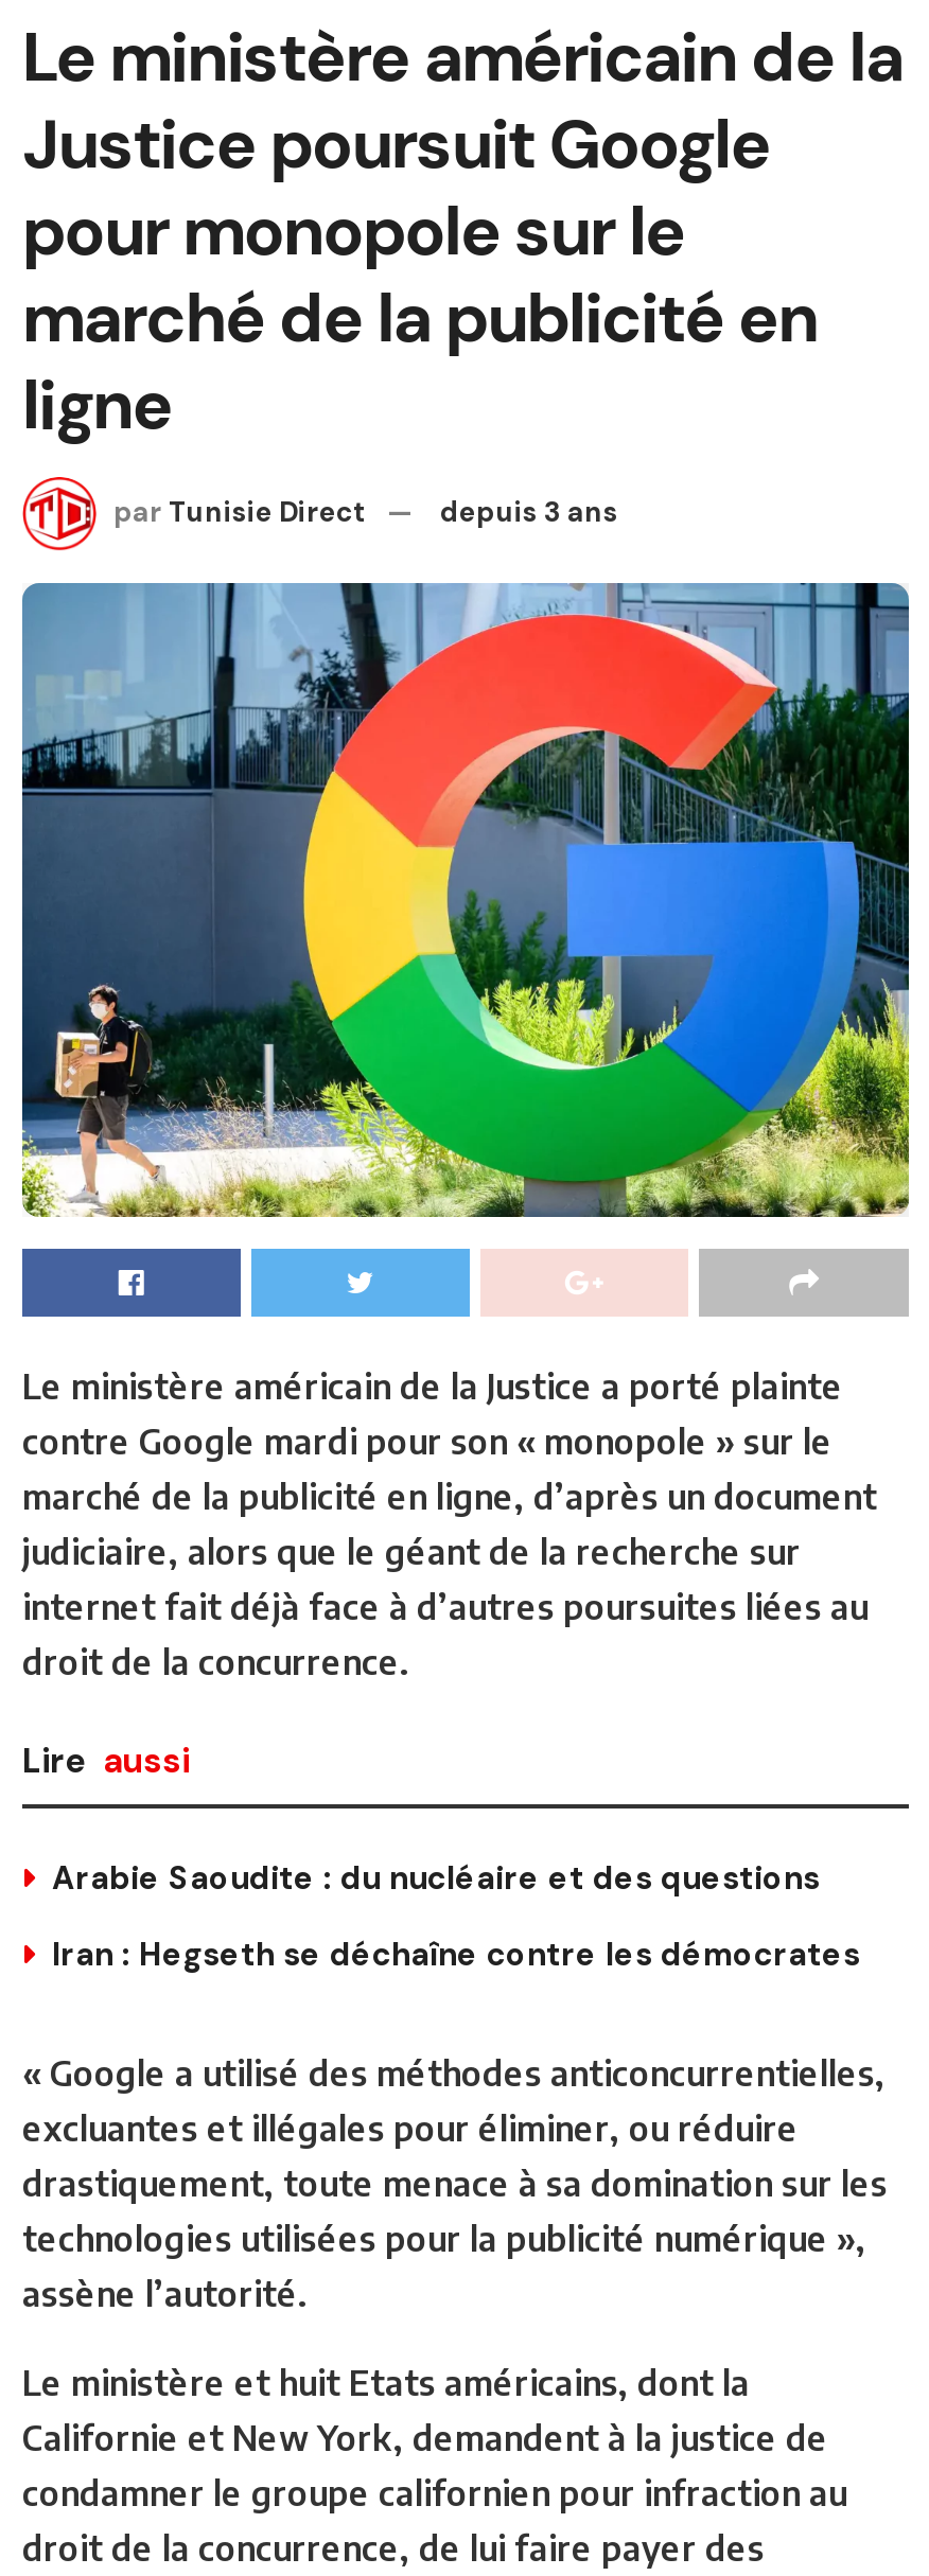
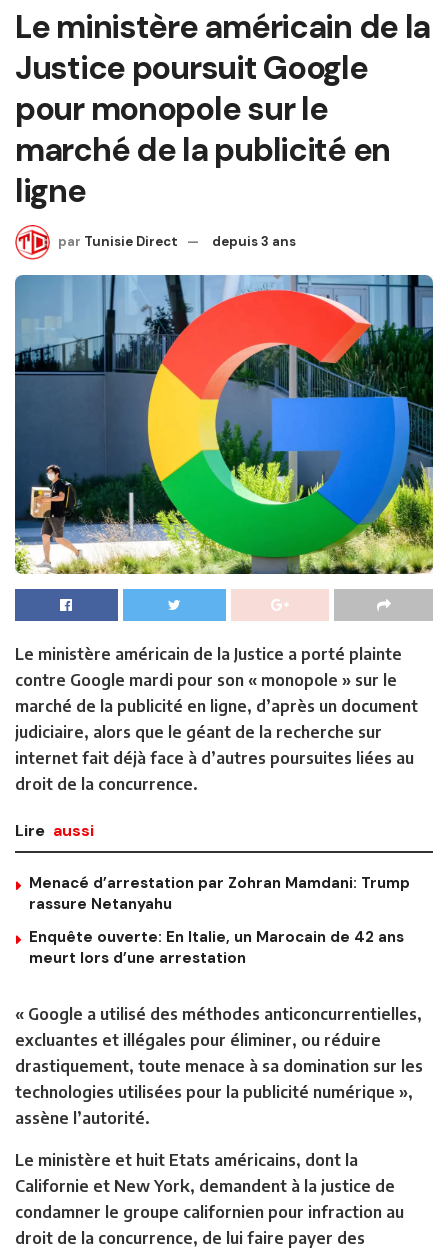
- Arabie Saoudite : du nucléaire et des questions
+ Menacé d’arrestation par Zohran Mamdani: Trump
+ rassure Netanyahu

- Iran : Hegseth se déchaîne contre les démocrates
+ Enquête ouverte: En Italie, un Marocain de 42 ans
+ meurt lors d’une arrestation
